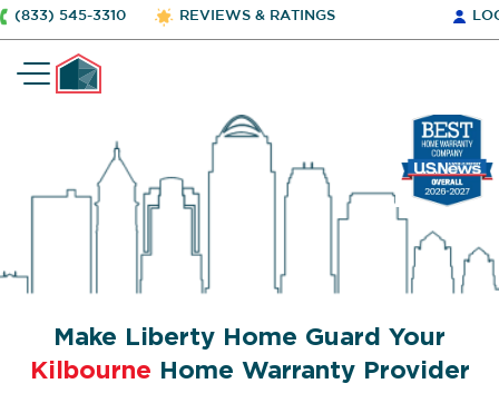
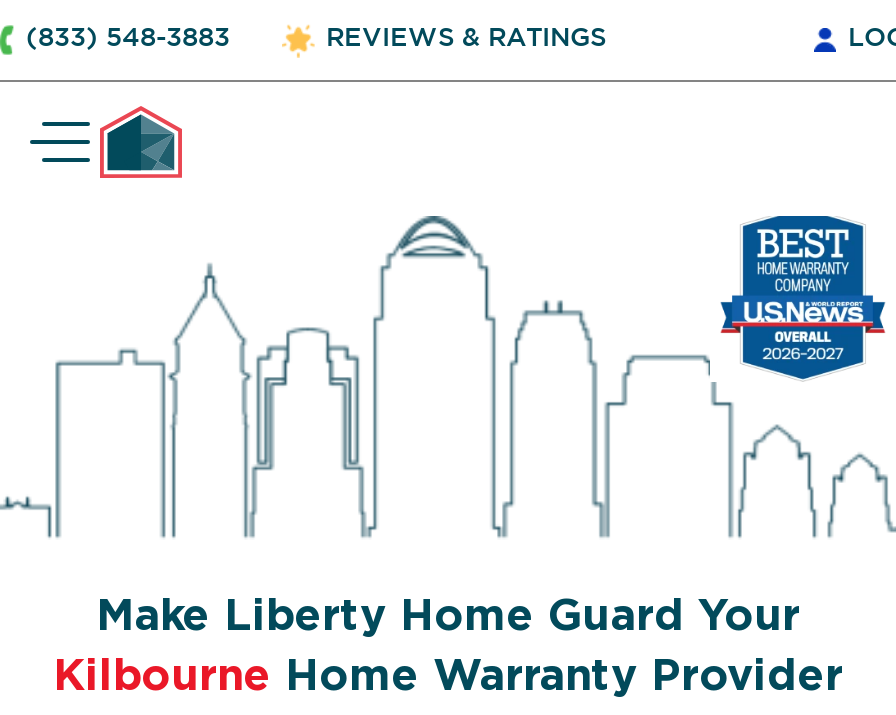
- (833) 545-3310
+ (833) 548-3883
